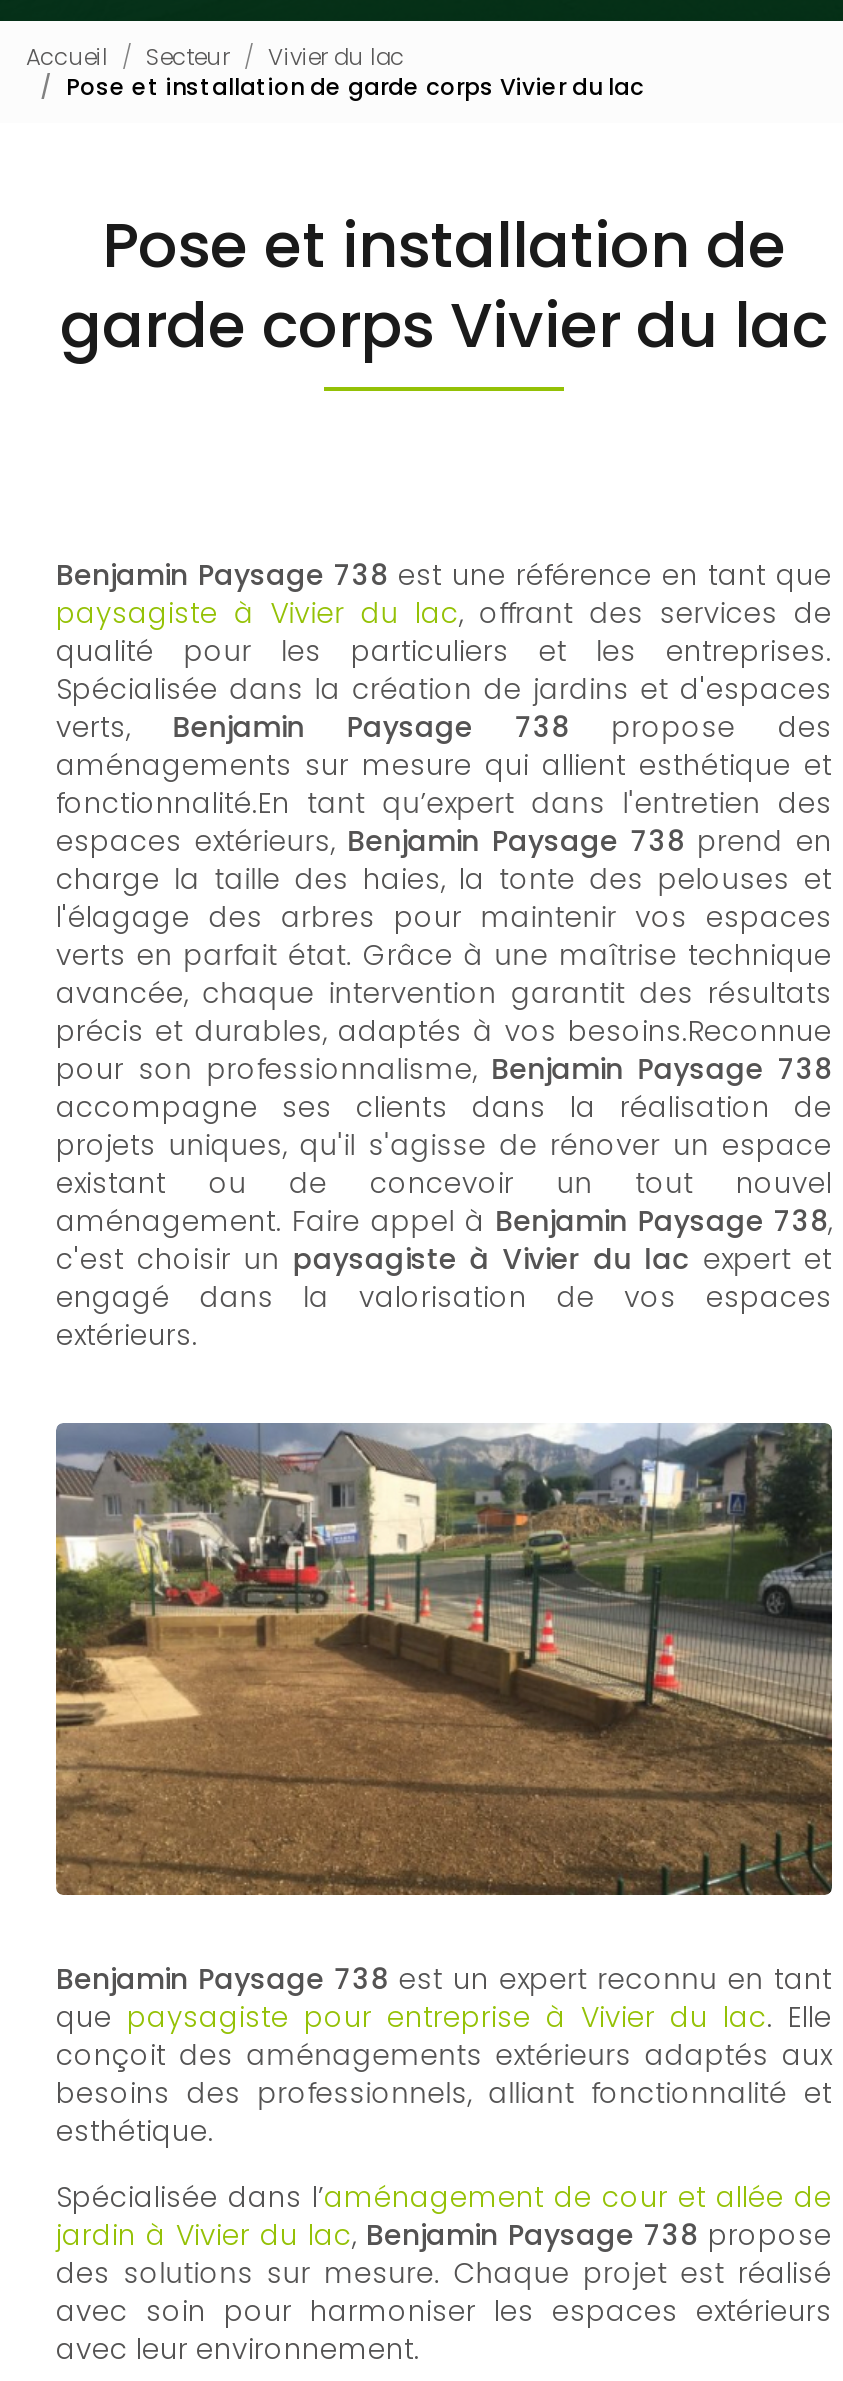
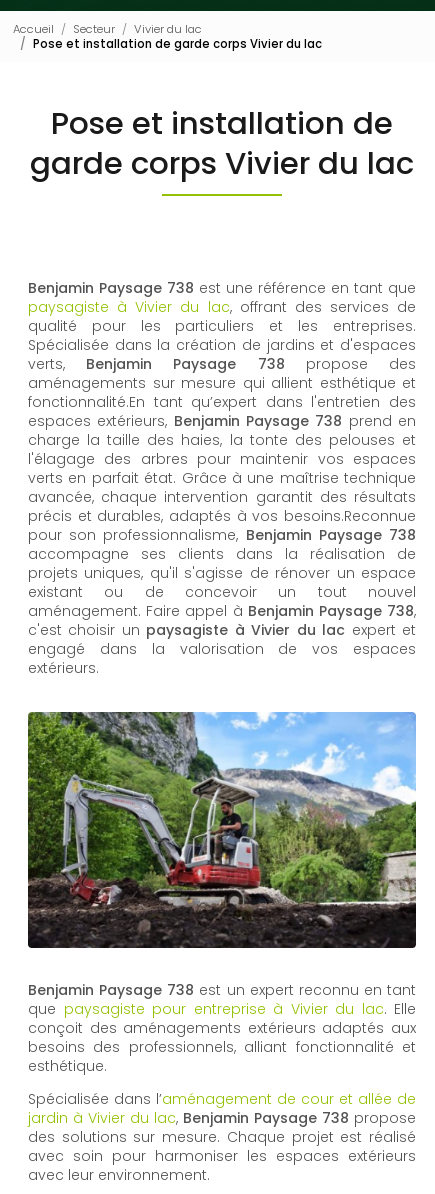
- [image]
+ [image]
